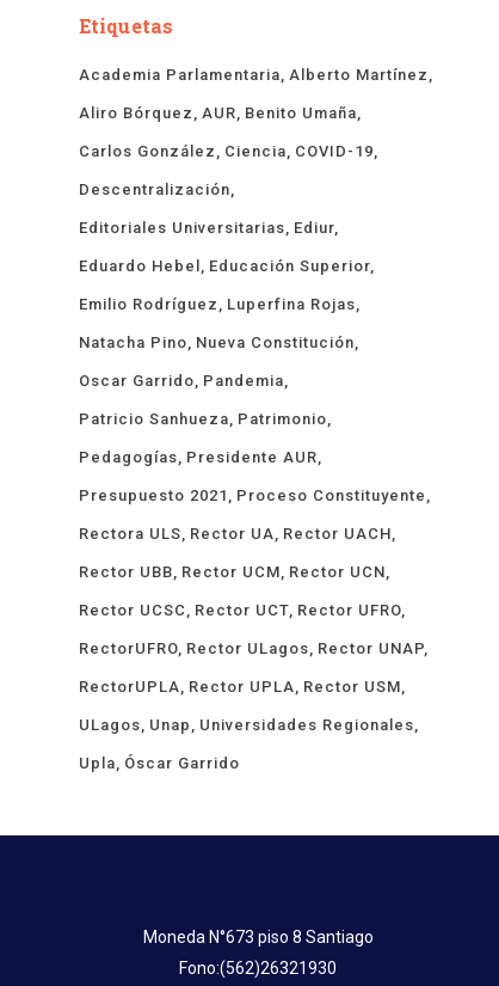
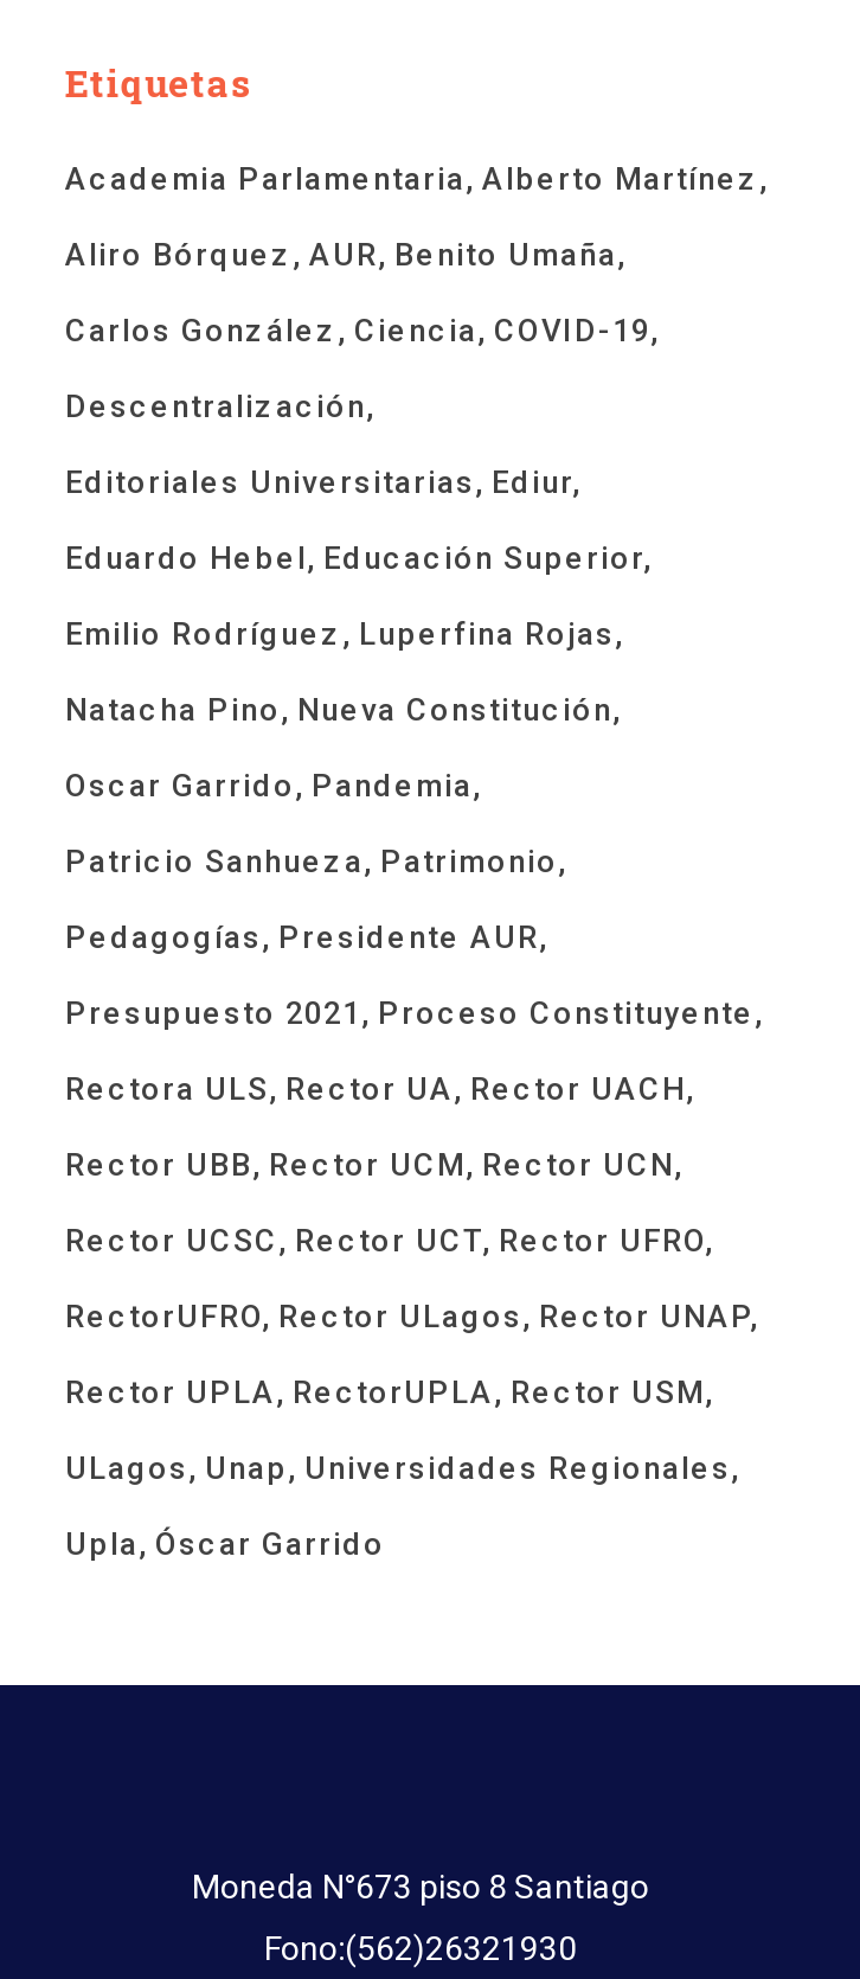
- RectorUPLA Rector UPLA Rector USM
+ Rector UPLA RectorUPLA Rector USM
